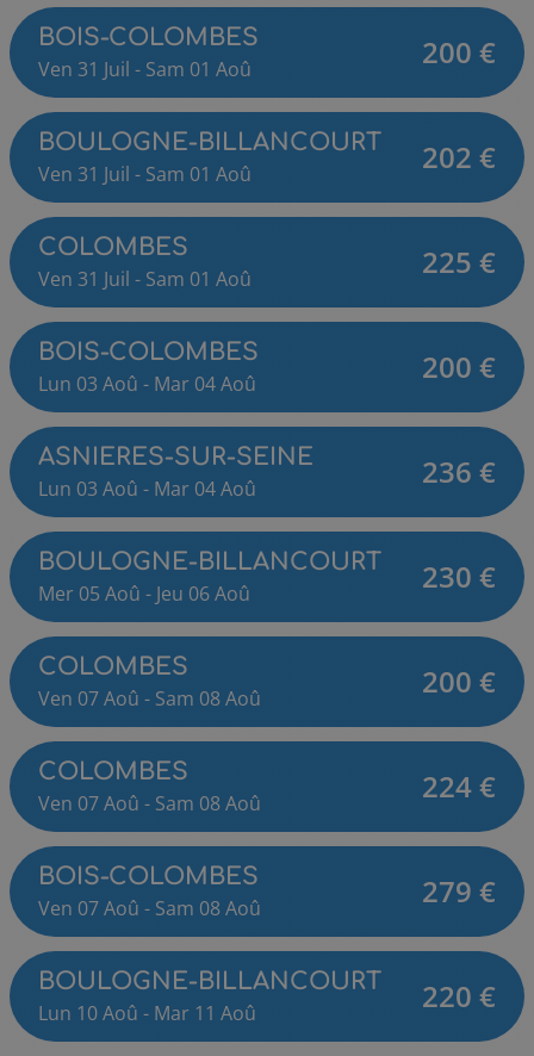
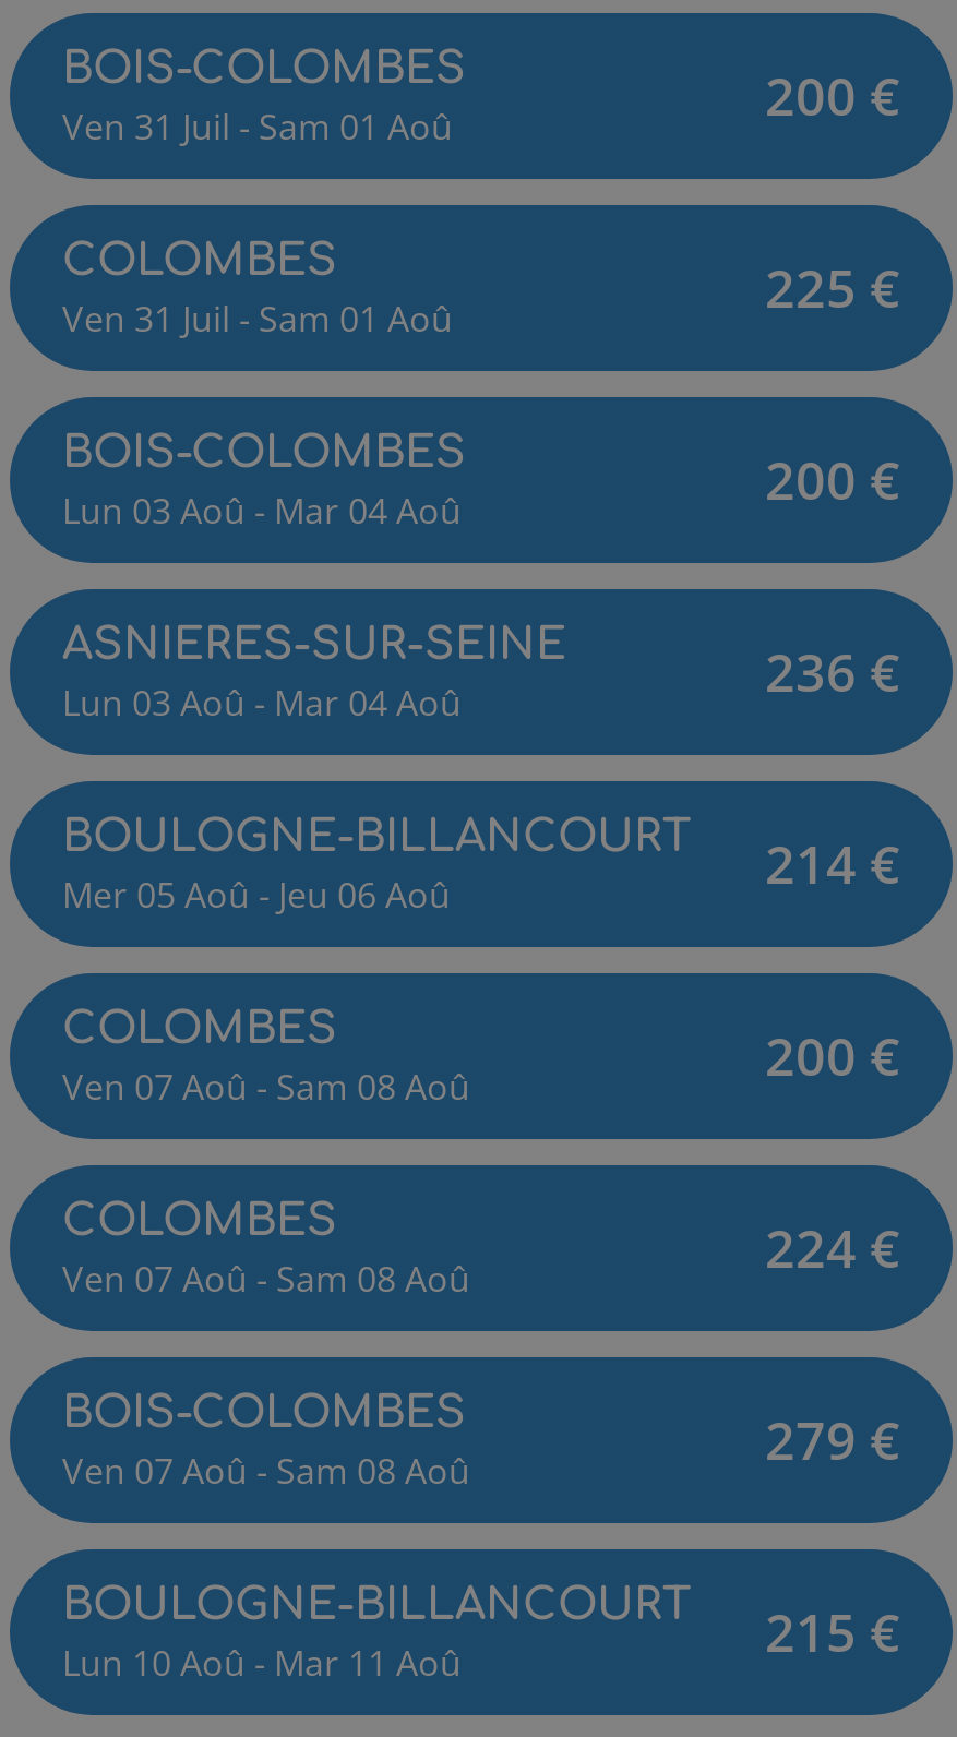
- BOULOGNE-BILLANCOURT
- Ven 31 Juil - Sam 01 Aoû
- 202 €

- BOULOGNE-BILLANCOURT 230 €
+ BOULOGNE-BILLANCOURT 214 €

- BOULOGNE-BILLANCOURT 220 €
+ BOULOGNE-BILLANCOURT 215 €
